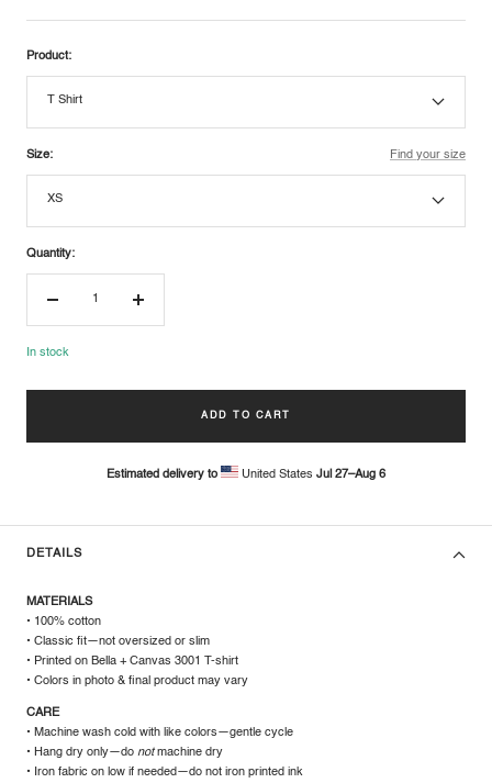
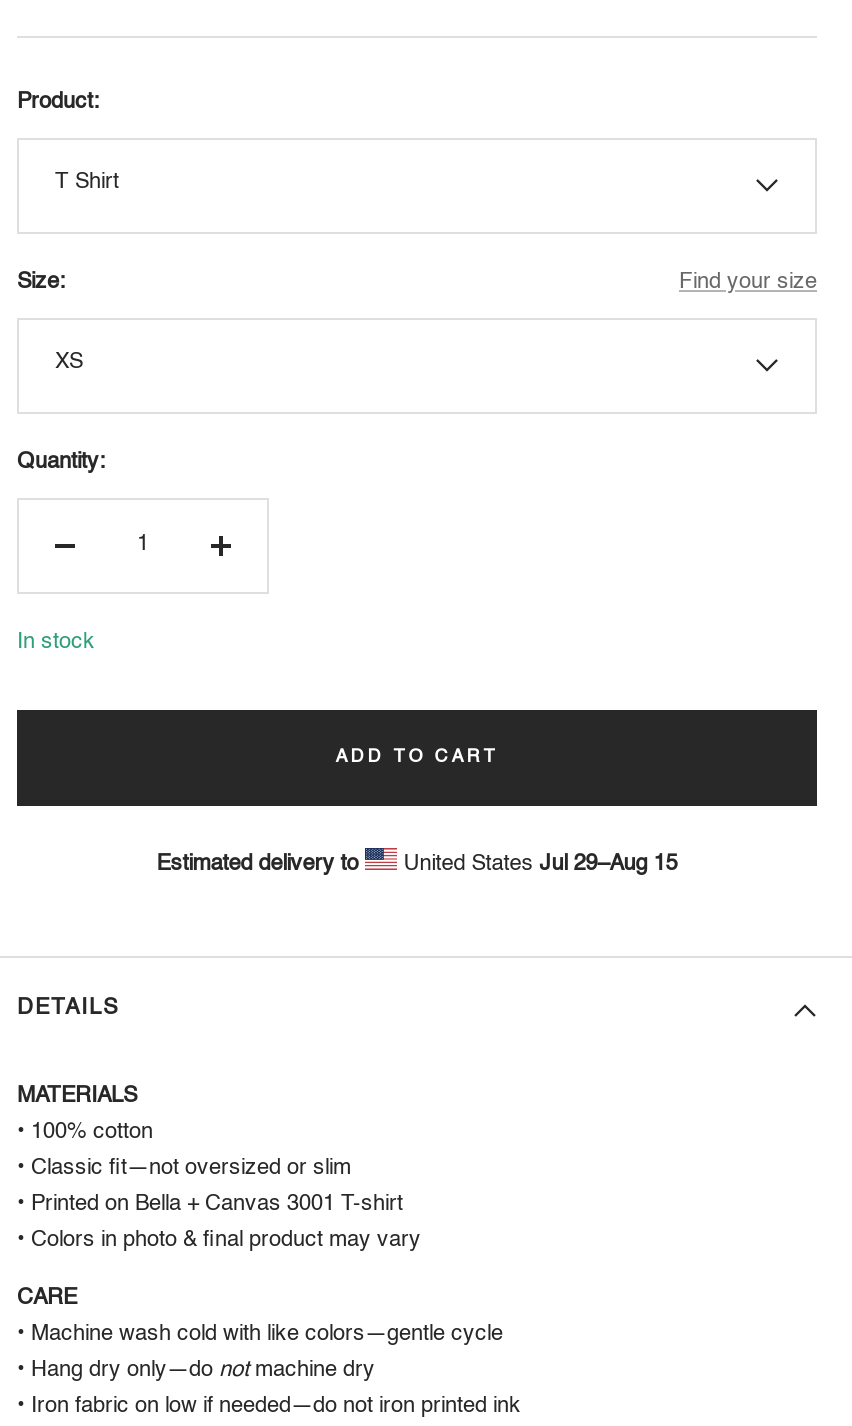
- United States Jul 27–Aug 6
+ United States Jul 29–Aug 15
